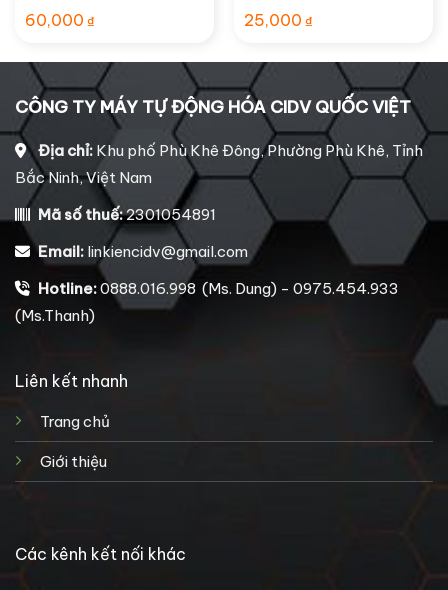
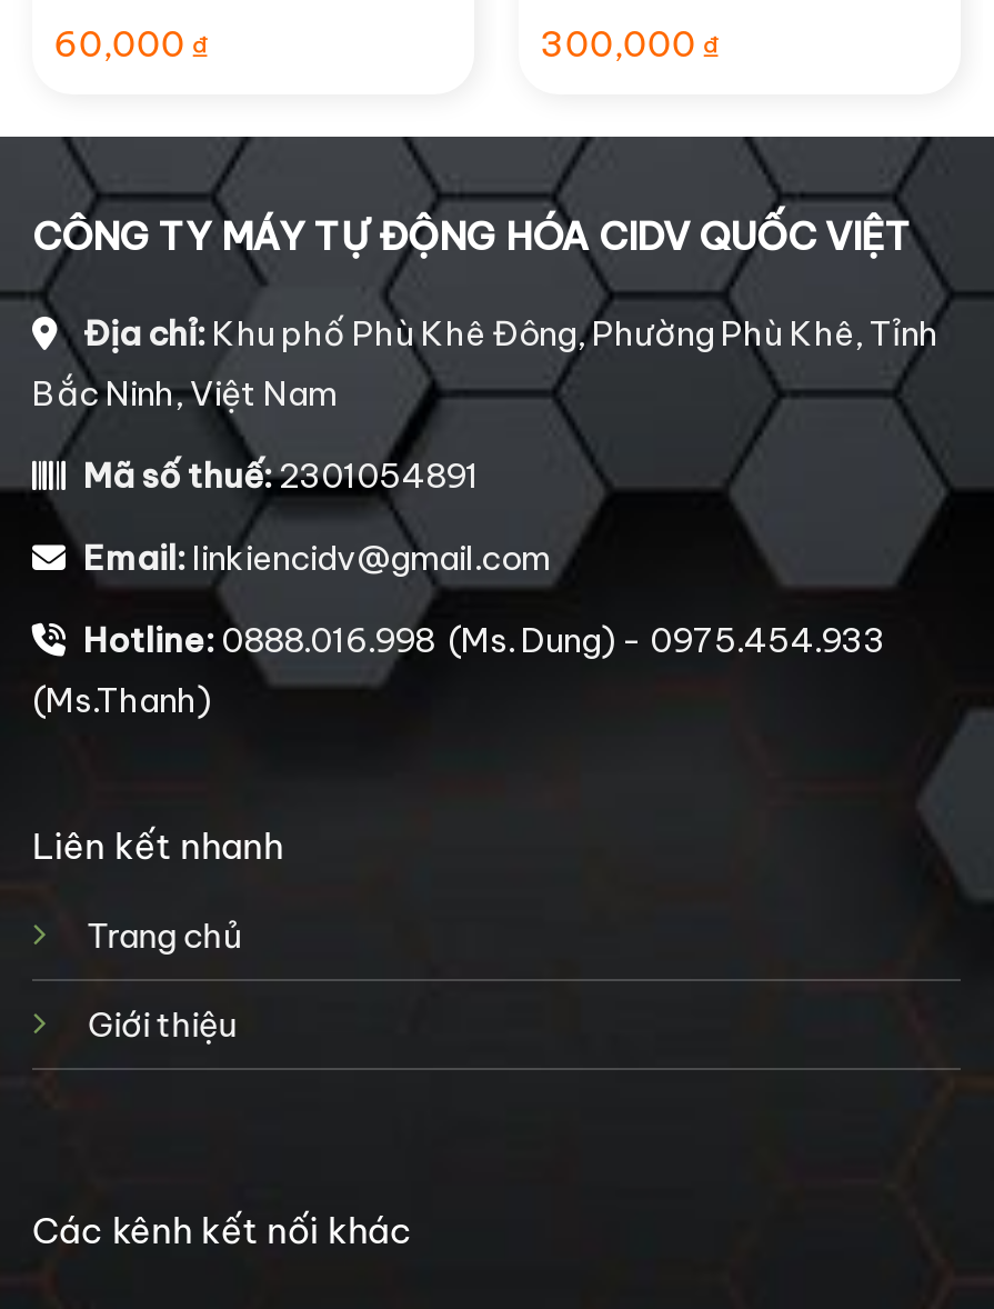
- 25,000 ₫
+ 300,000 ₫
